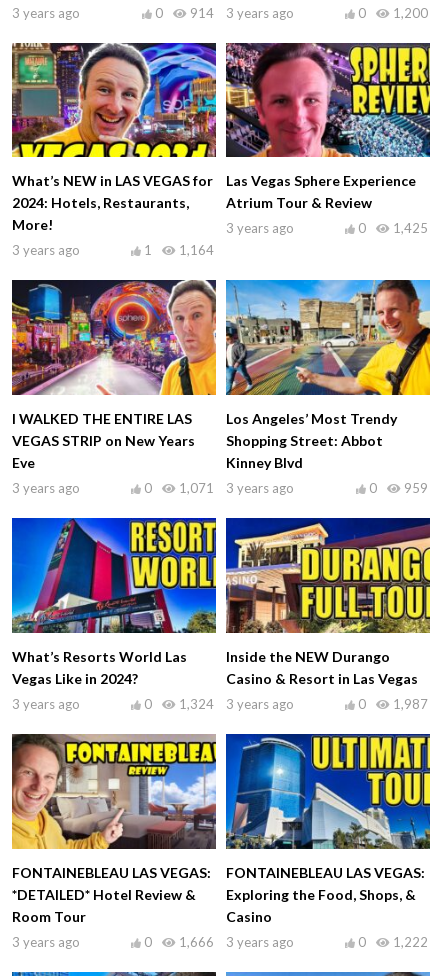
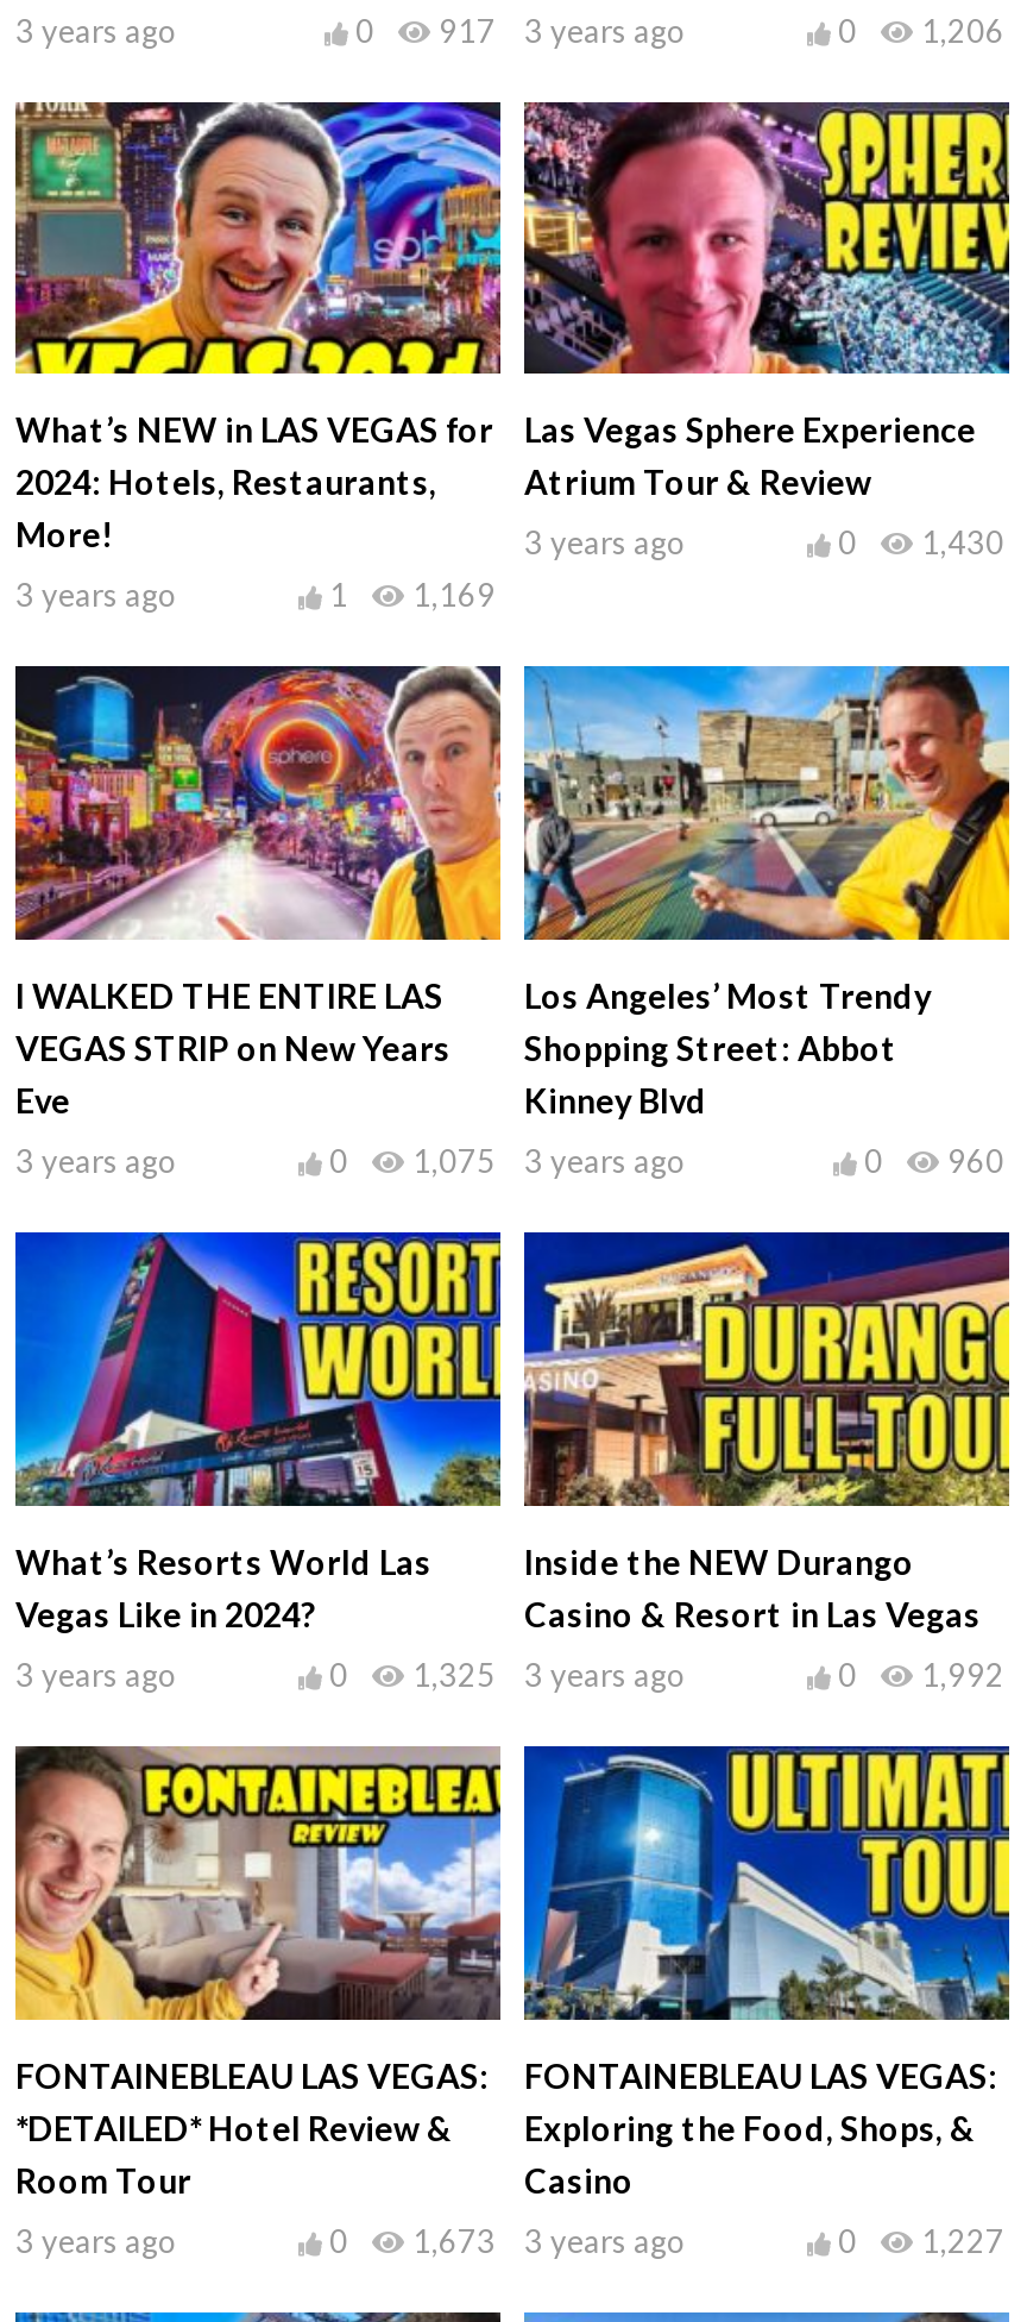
- 0 914 3 years ago
+ 0 917 3 years ago

- 0 1,200
+ 0 1,206

- 0 1,425
+ 0 1,430

- 1 1,164
+ 1 1,169

- 0 1,071 3 years ago
+ 0 1,075 3 years ago

- 0 959
+ 0 960

- 0 1,324 3 years ago
+ 0 1,325 3 years ago

- 0 1,987
+ 0 1,992

- 0 1,666 3 years ago
+ 0 1,673 3 years ago

- 0 1,222
+ 0 1,227
